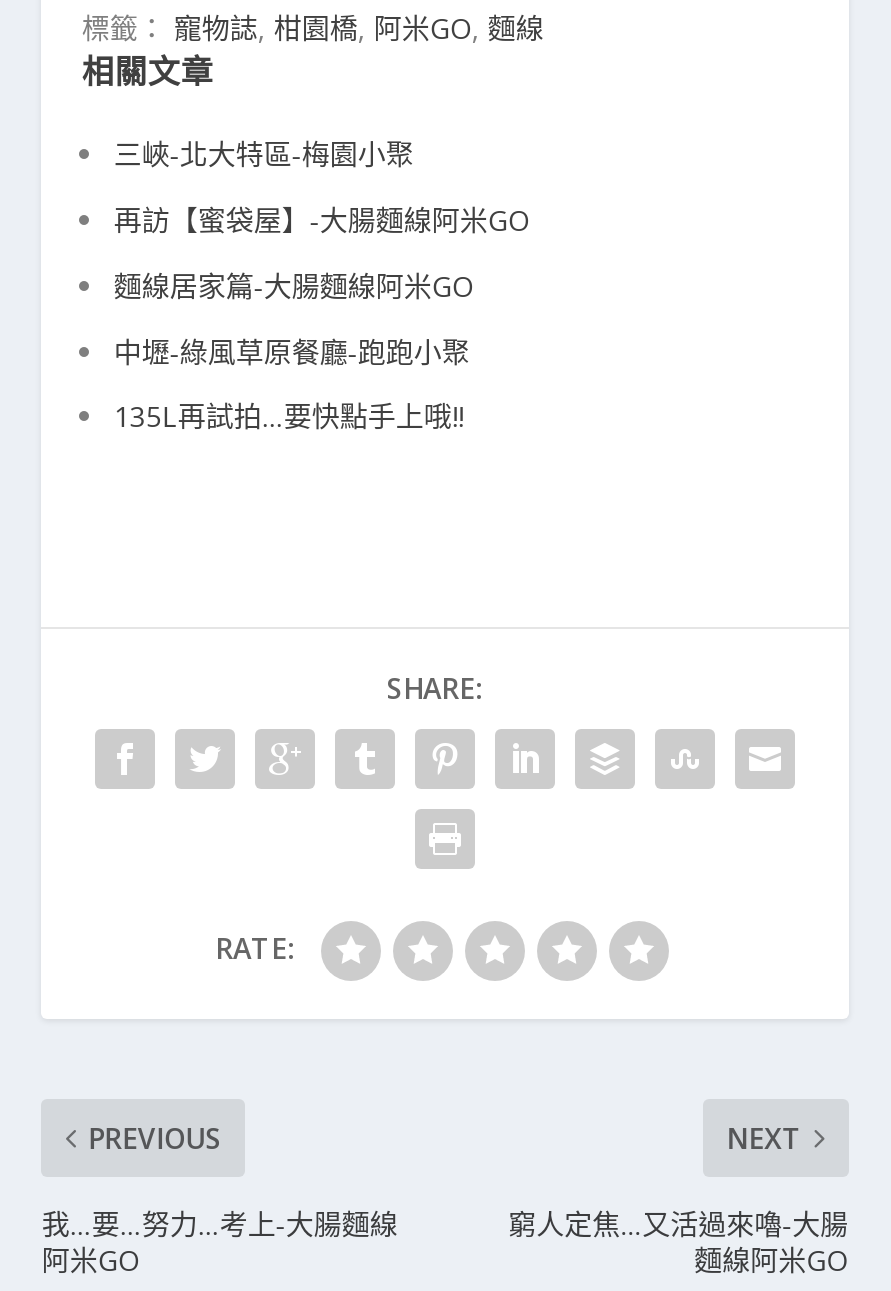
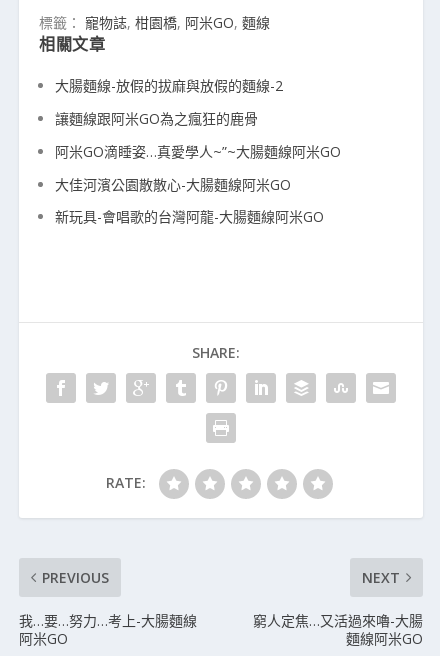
- 三峽-北大特區-梅園小聚
+ 大腸麵線-放假的拔麻與放假的麵線-2

- 再訪【蜜袋屋】-大腸麵線阿米GO
+ 讓麵線跟阿米GO為之瘋狂的鹿骨

- 麵線居家篇-大腸麵線阿米GO
+ 阿米GO滴睡姿…真愛學人~”~大腸麵線阿米GO

- 中壢-綠風草原餐廳-跑跑小聚
+ 大佳河濱公園散散心-大腸麵線阿米GO

- 135L再試拍…要快點手上哦!!
+ 新玩具-會唱歌的台灣阿龍-大腸麵線阿米GO
